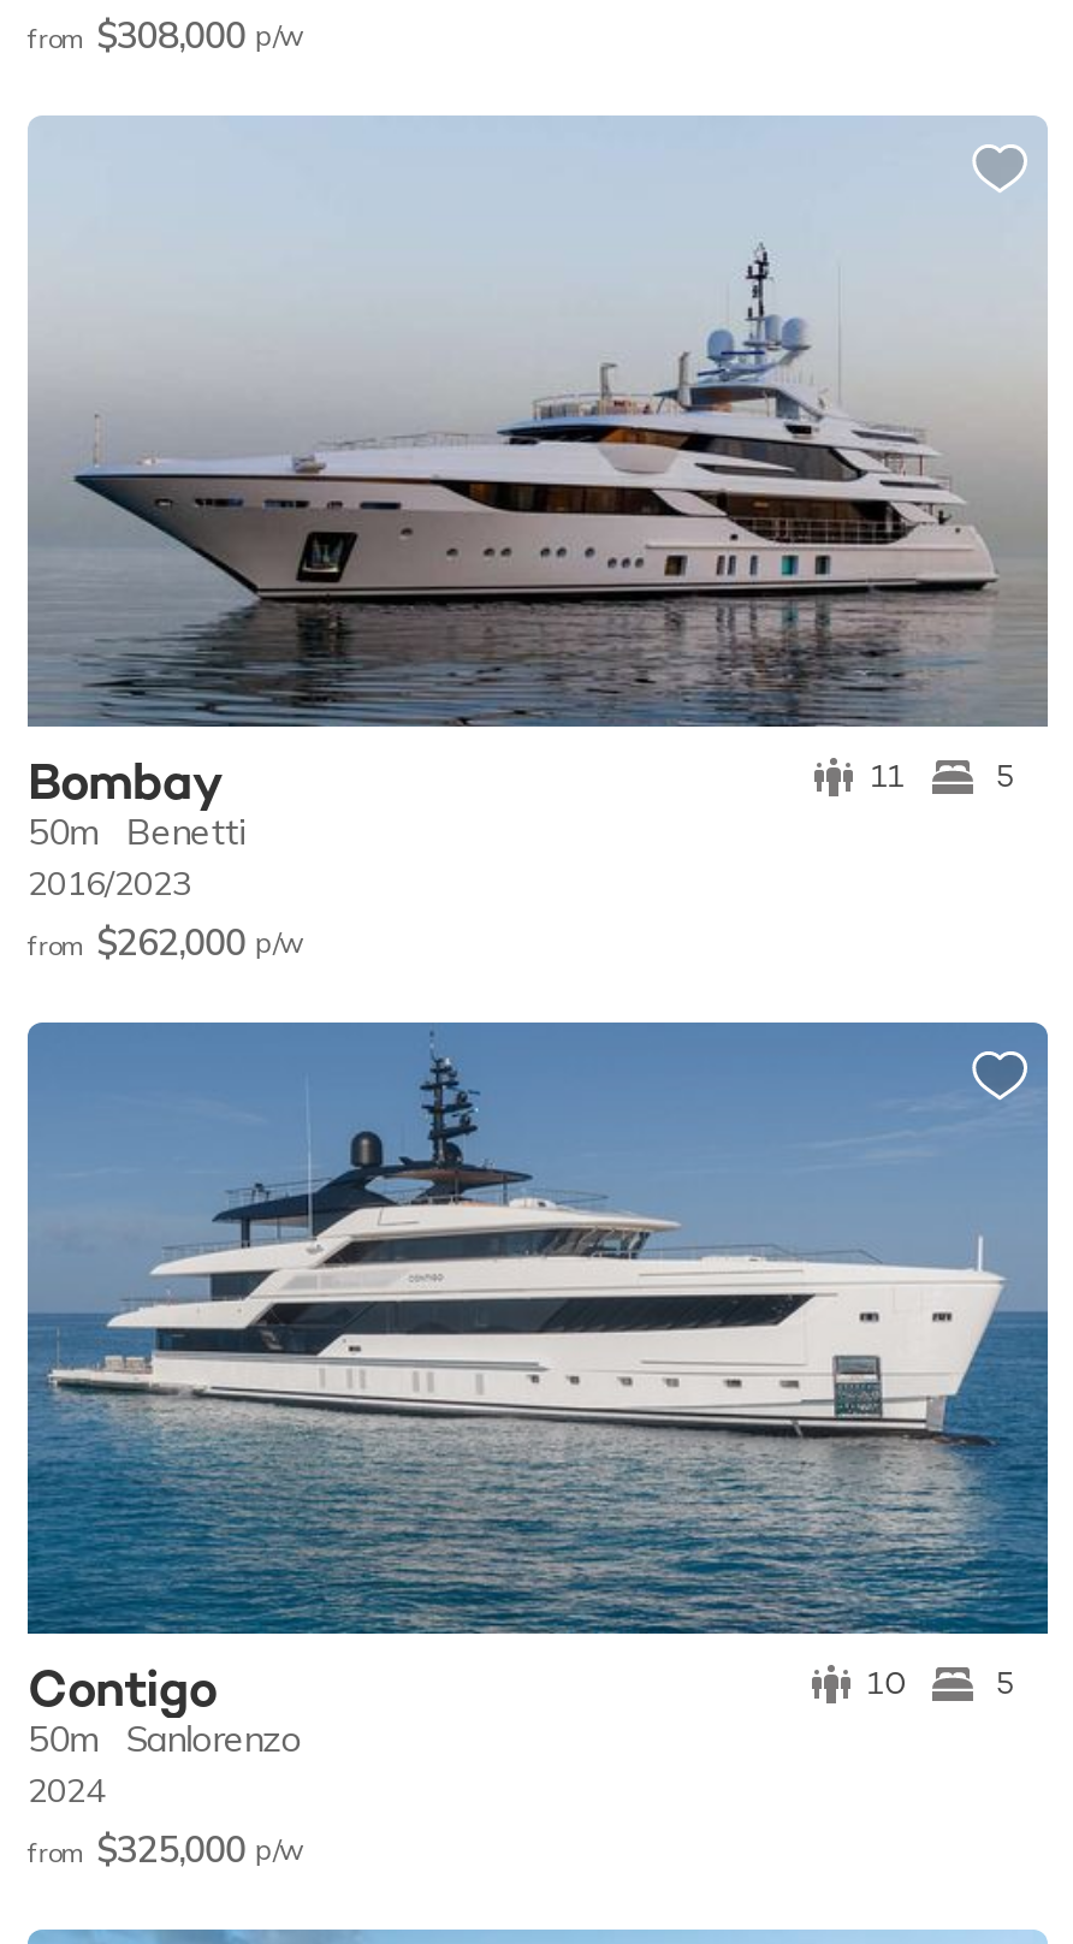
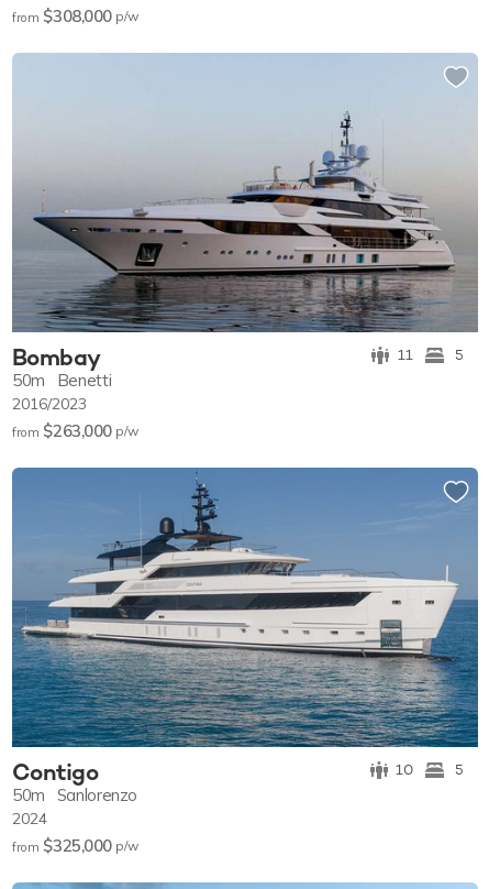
- from $262,000 p/w
+ from $263,000 p/w
